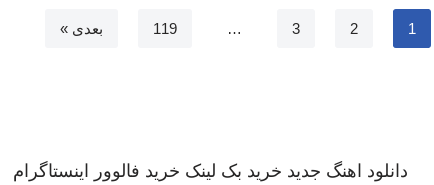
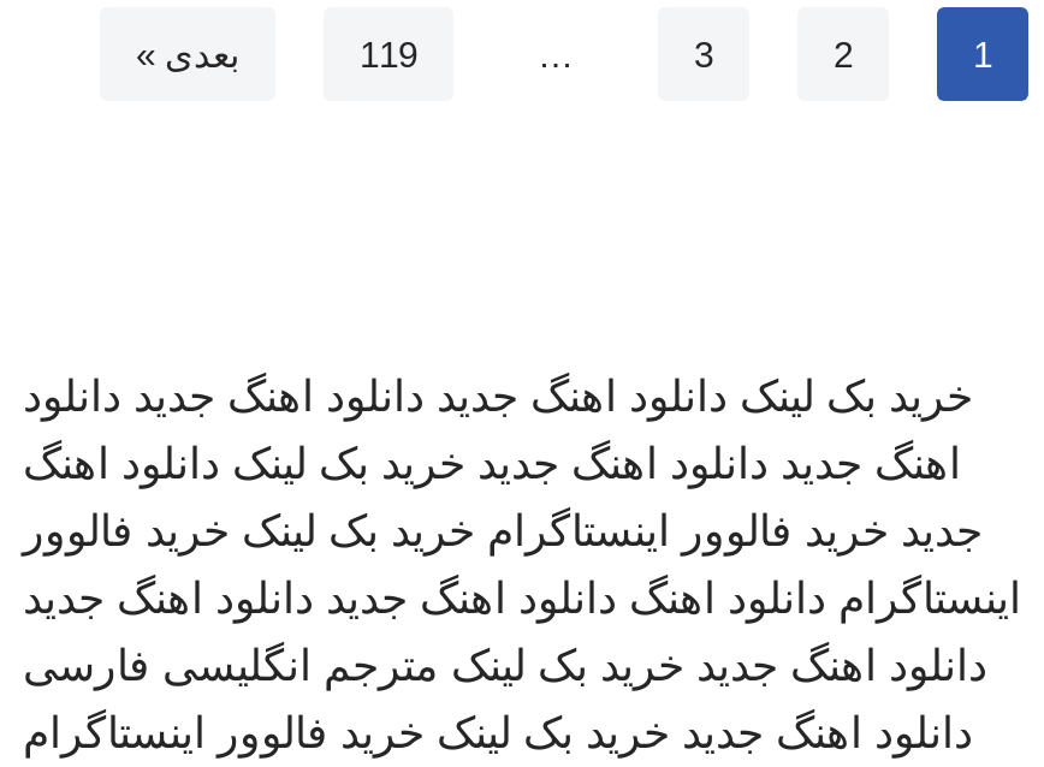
+ خرید بک لینک دانلود اهنگ جدید دانلود اهنگ جدید دانلود
+ اهنگ جدید دانلود اهنگ جدید خرید بک لینک دانلود اهنگ
+ جدید خرید فالوور اینستاگرام خرید بک لینک خرید فالوور
+ اینستاگرام دانلود اهنگ دانلود اهنگ جدید دانلود اهنگ جدید
+ دانلود اهنگ جدید خرید بک لینک مترجم انگلیسی فارسی
